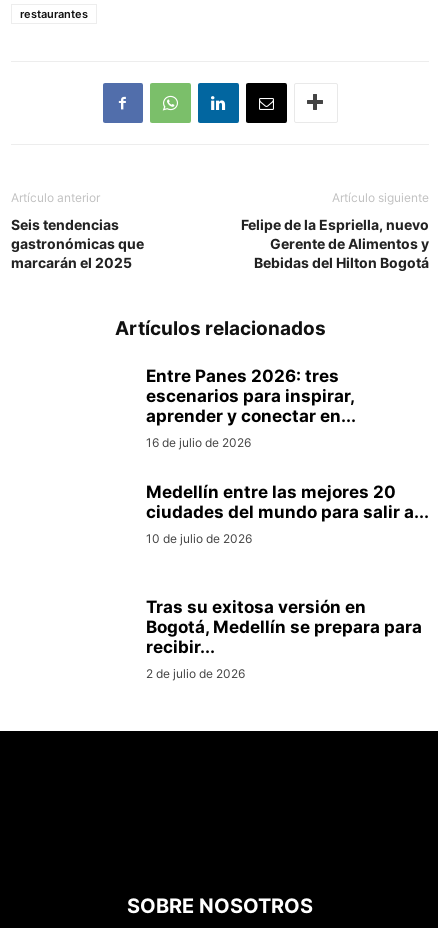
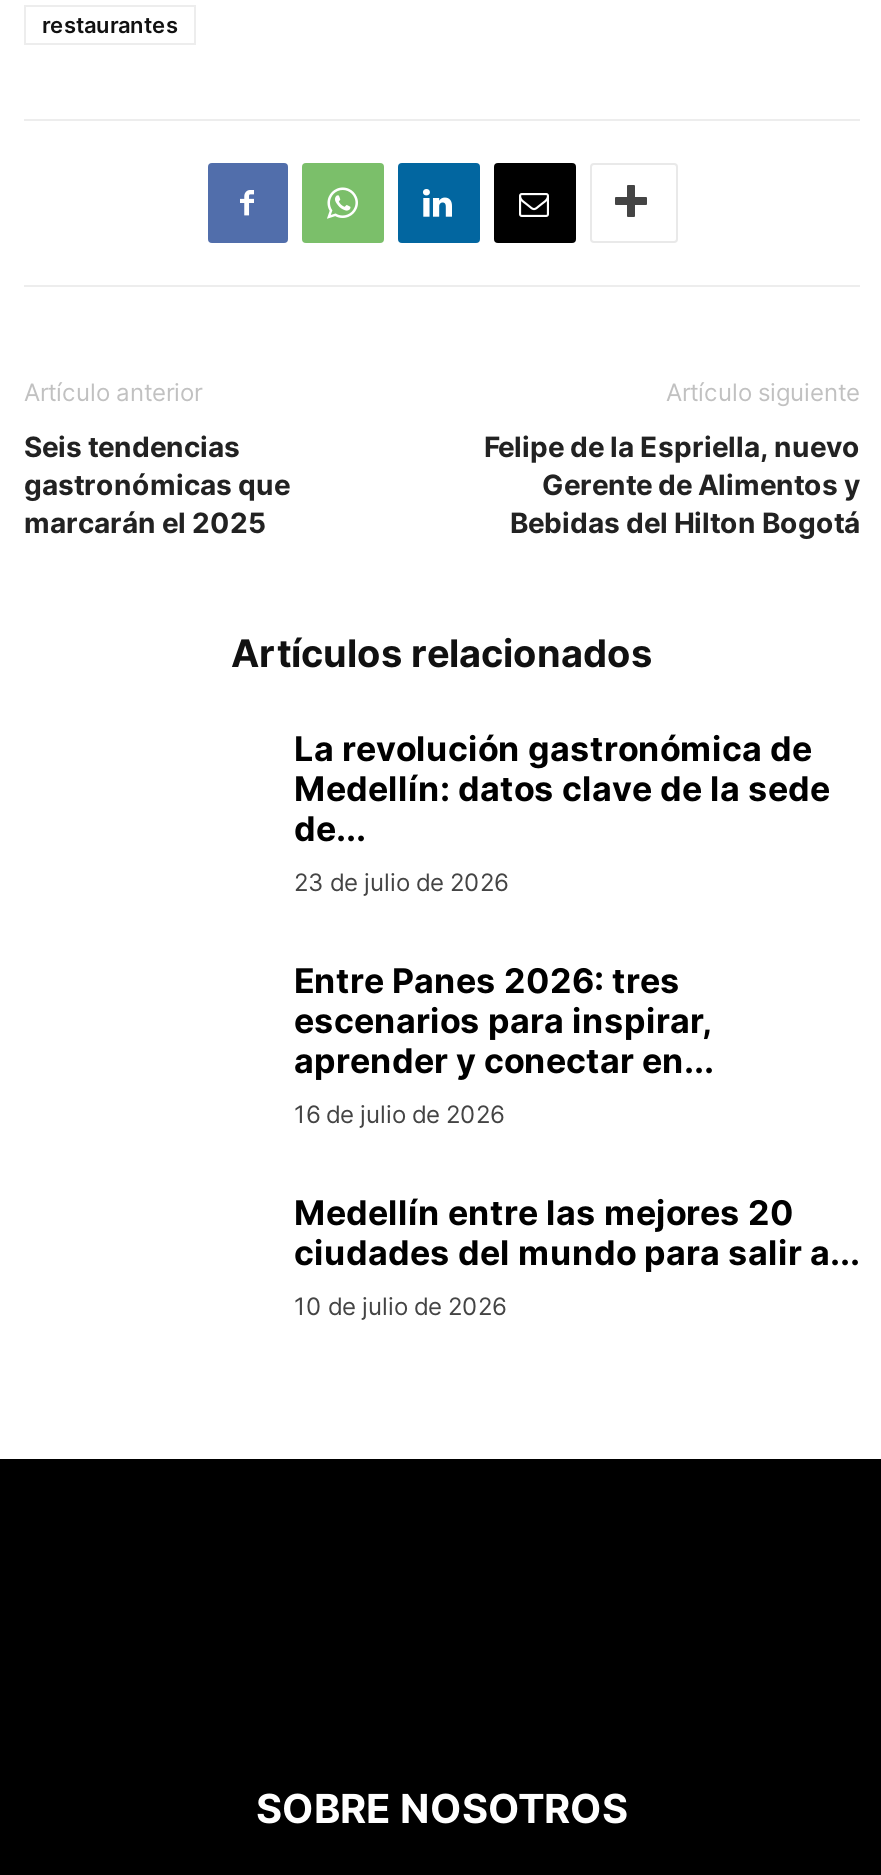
+ La revolución gastronómica de
+ Medellín: datos clave de la sede
+ de...
+ 23 de julio de 2026

moved down: Entre Panes 2026: tres | escenarios para inspirar, | aprender y conectar en... | 16 de julio de 2026 | Medellín entre las mejores 20 | ciudades del mundo para salir a... | 10 de julio de 2026

- Tras su exitosa versión en
- Bogotá, Medellín se prepara para
- recibir...
- 2 de julio de 2026
